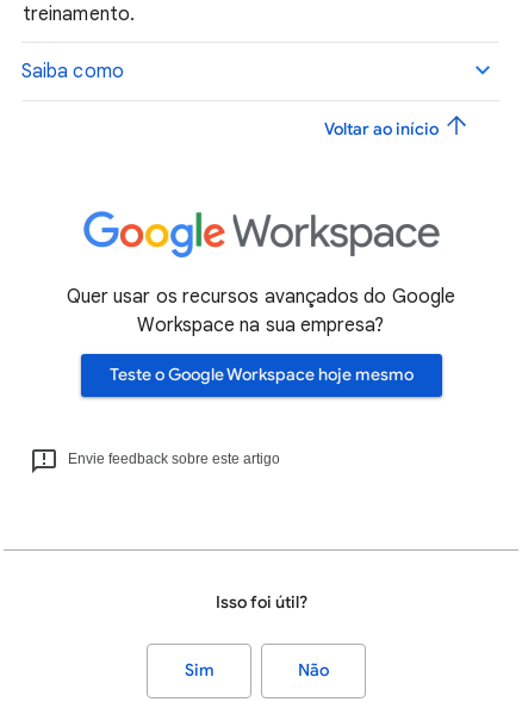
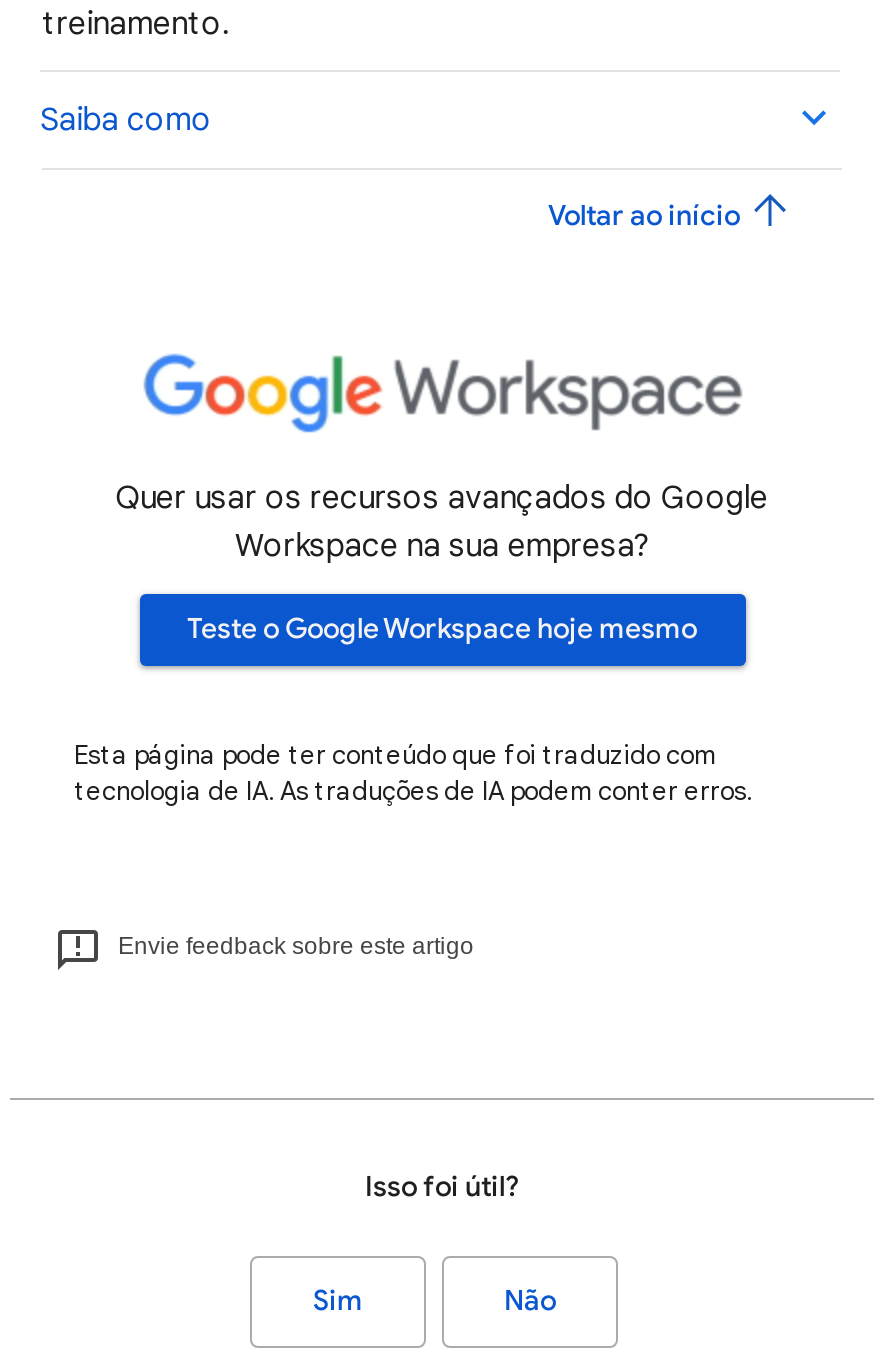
+ Esta página pode ter conteúdo que foi traduzido com
+ tecnologia de IA. As traduções de IA podem conter erros.
